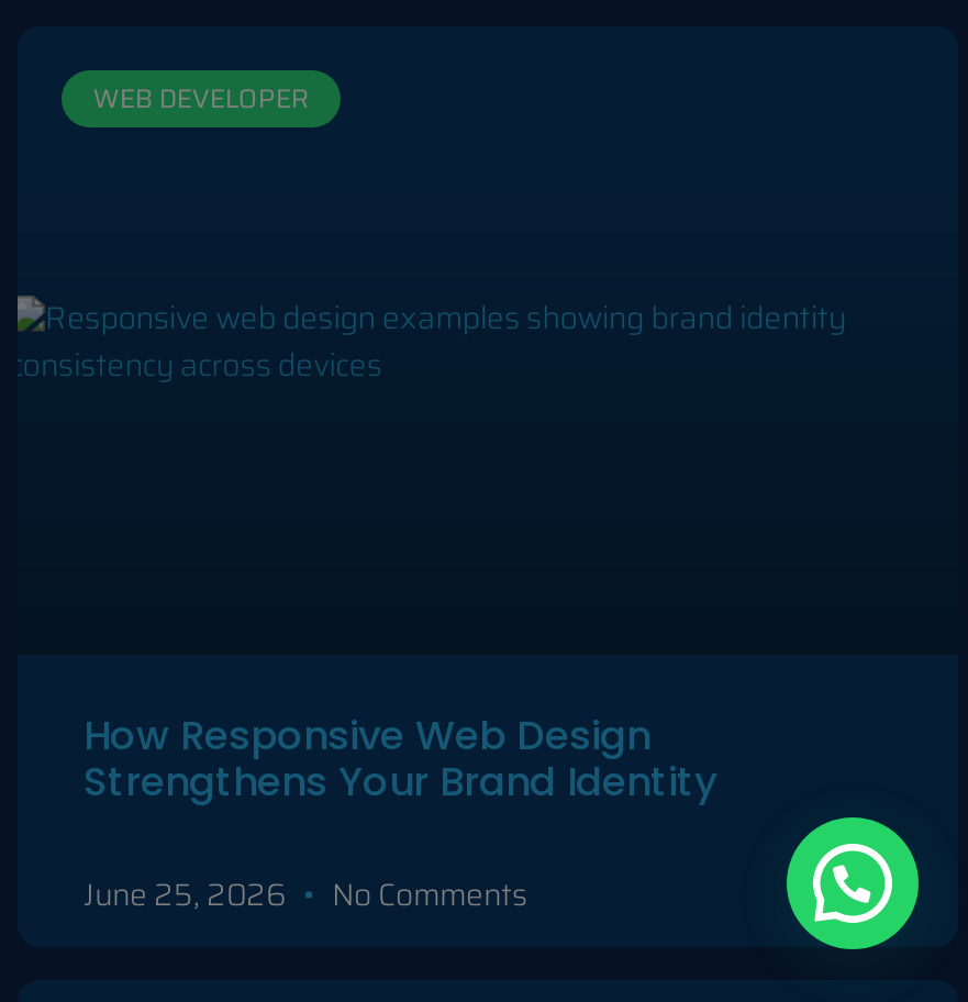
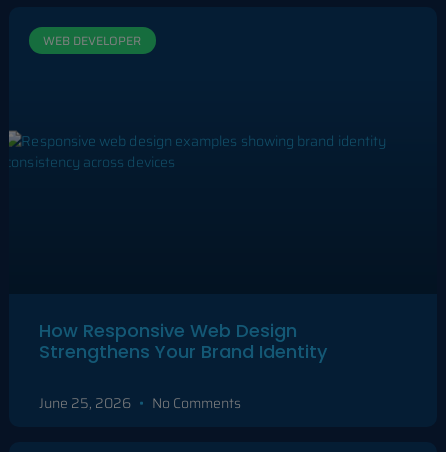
- [image]
